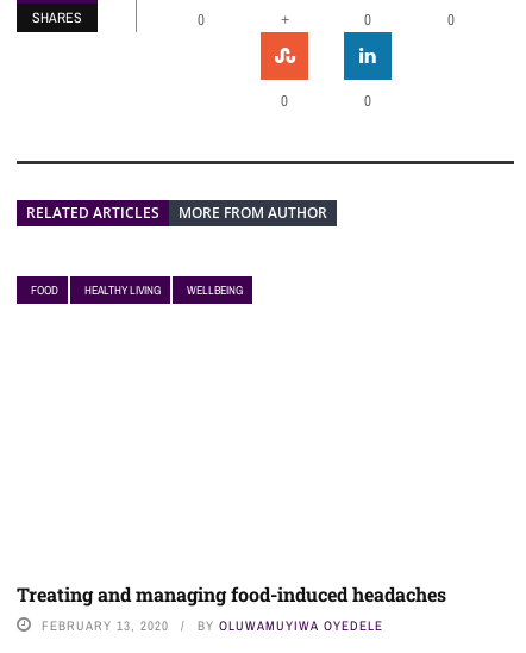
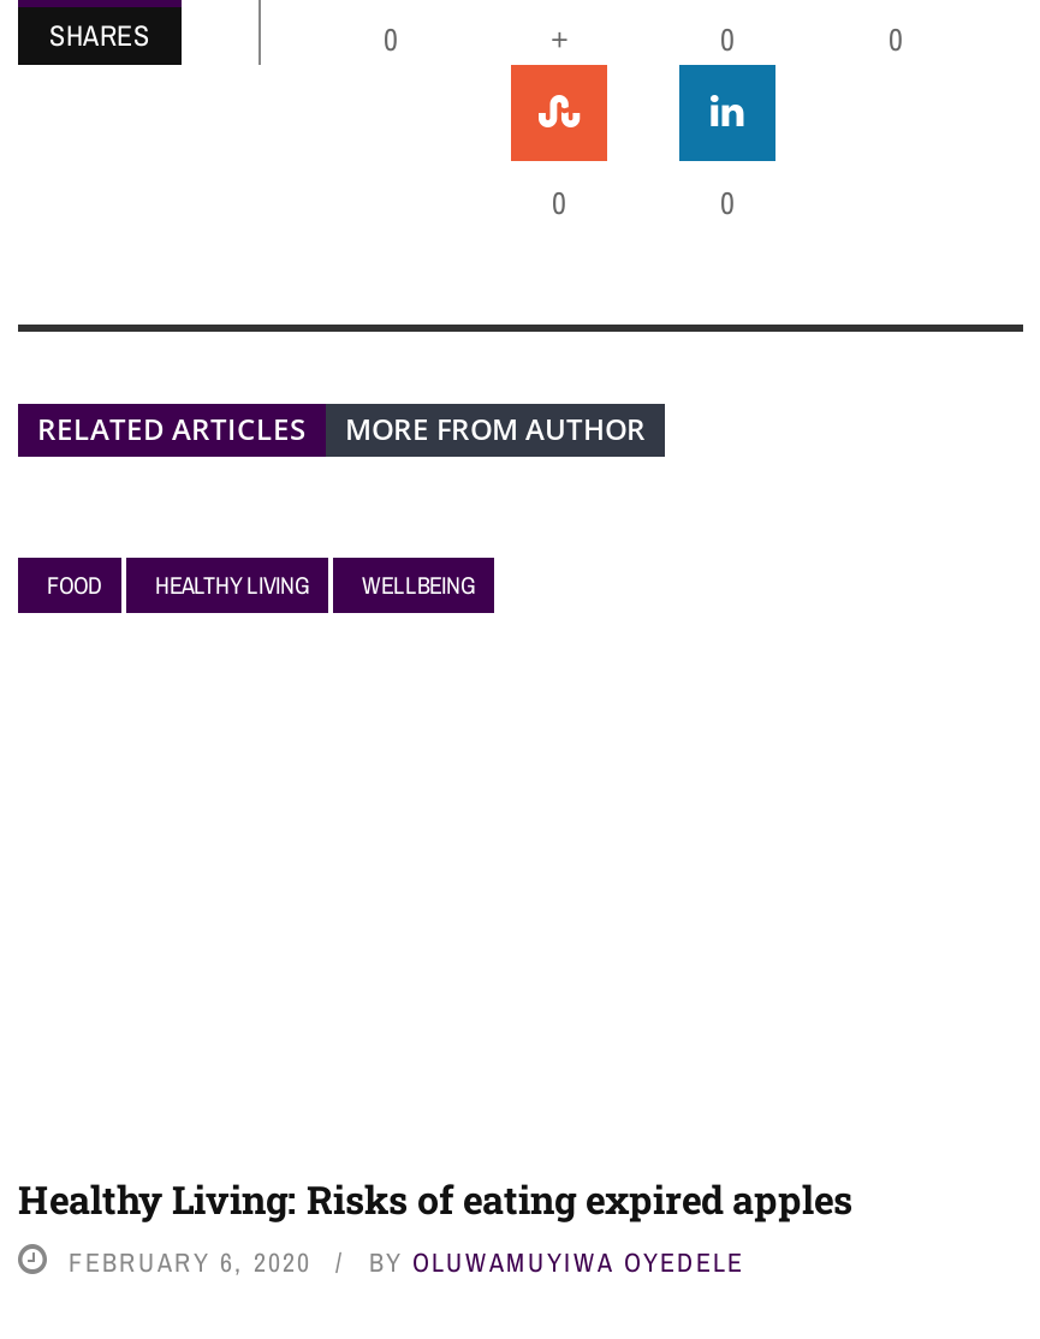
- Treating and managing food-induced headaches
- FEBRUARY 13, 2020
+ Healthy Living: Risks of eating expired apples
+ FEBRUARY 6, 2020
